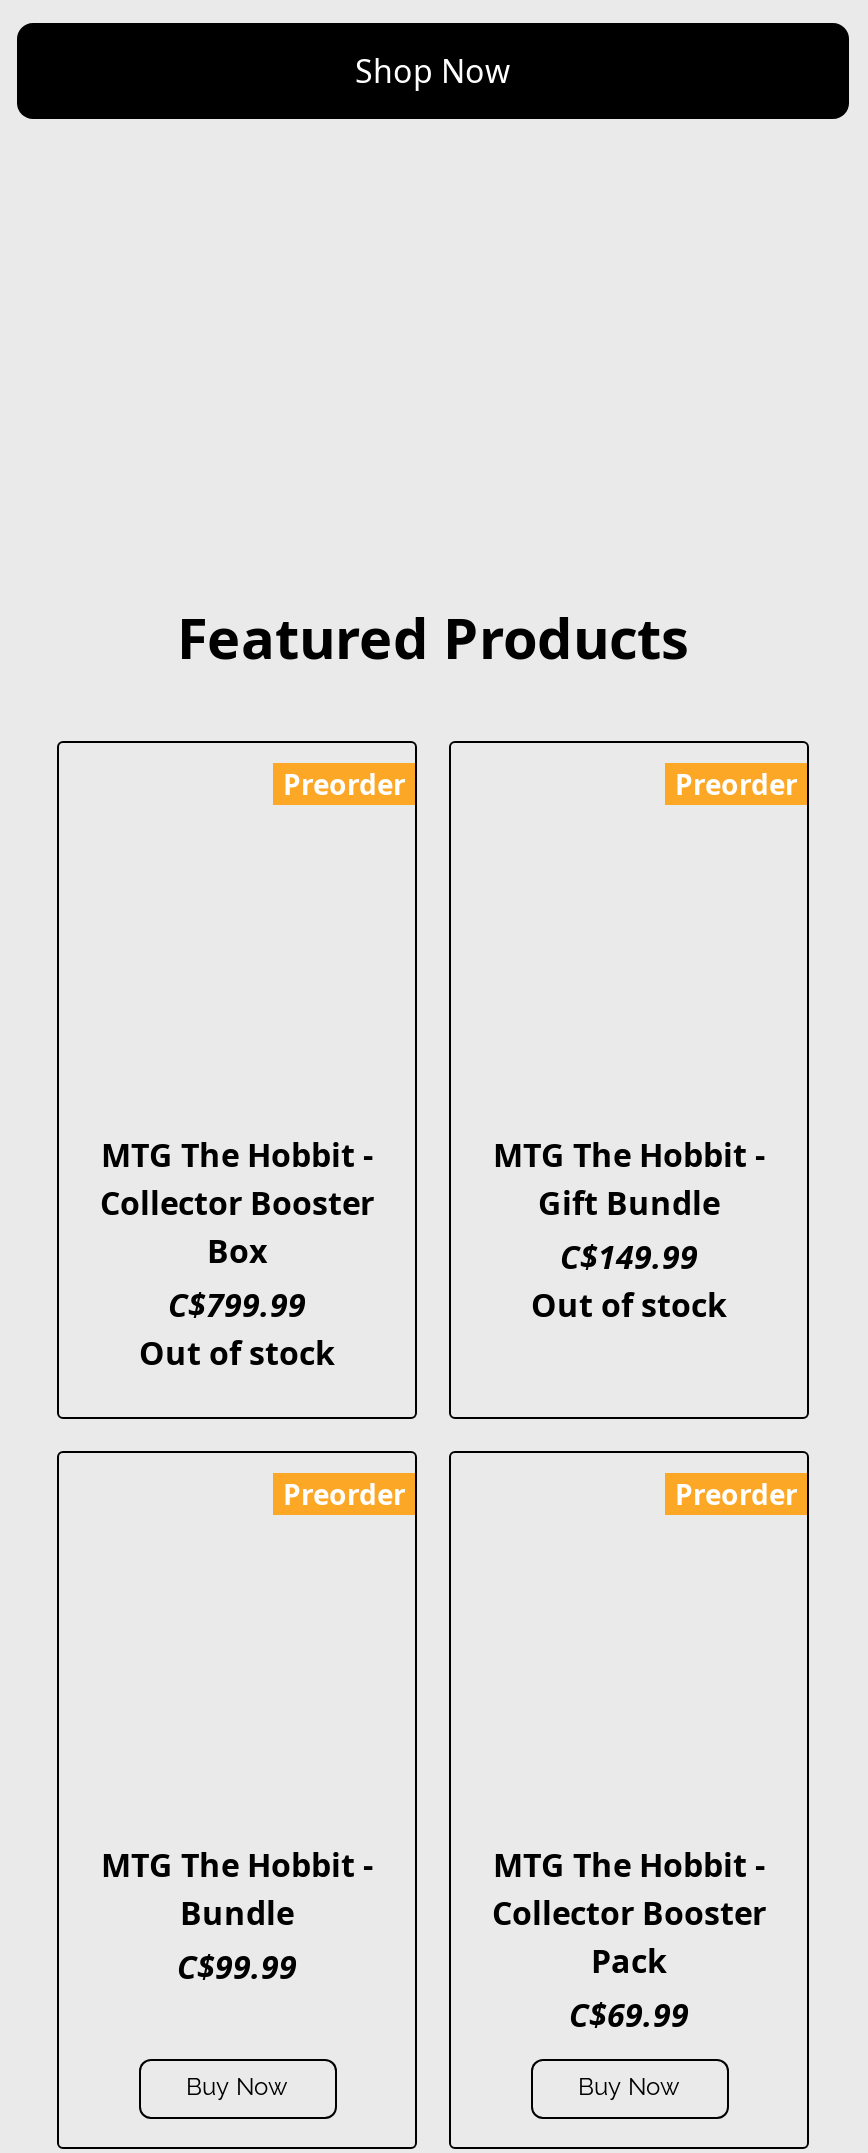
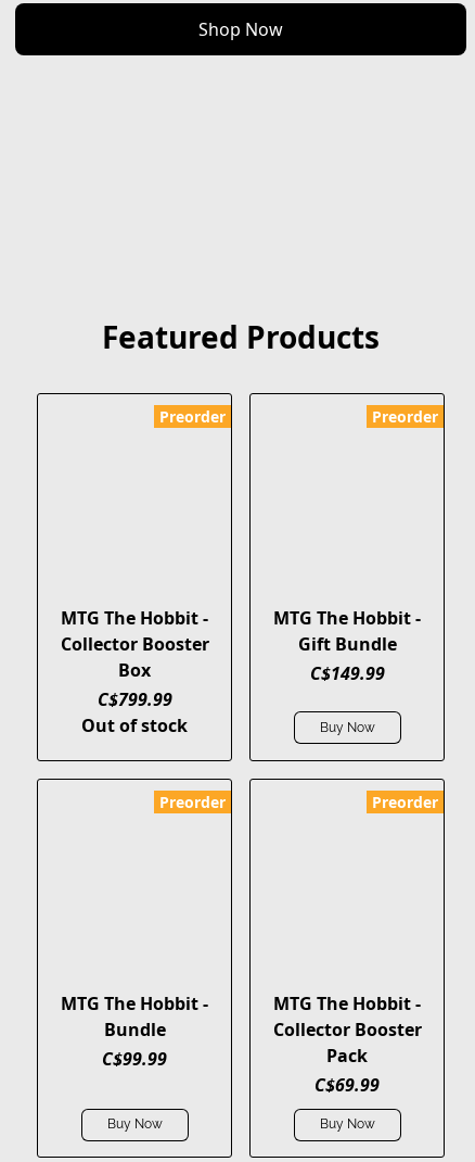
- Out of stock
+ Buy Now
